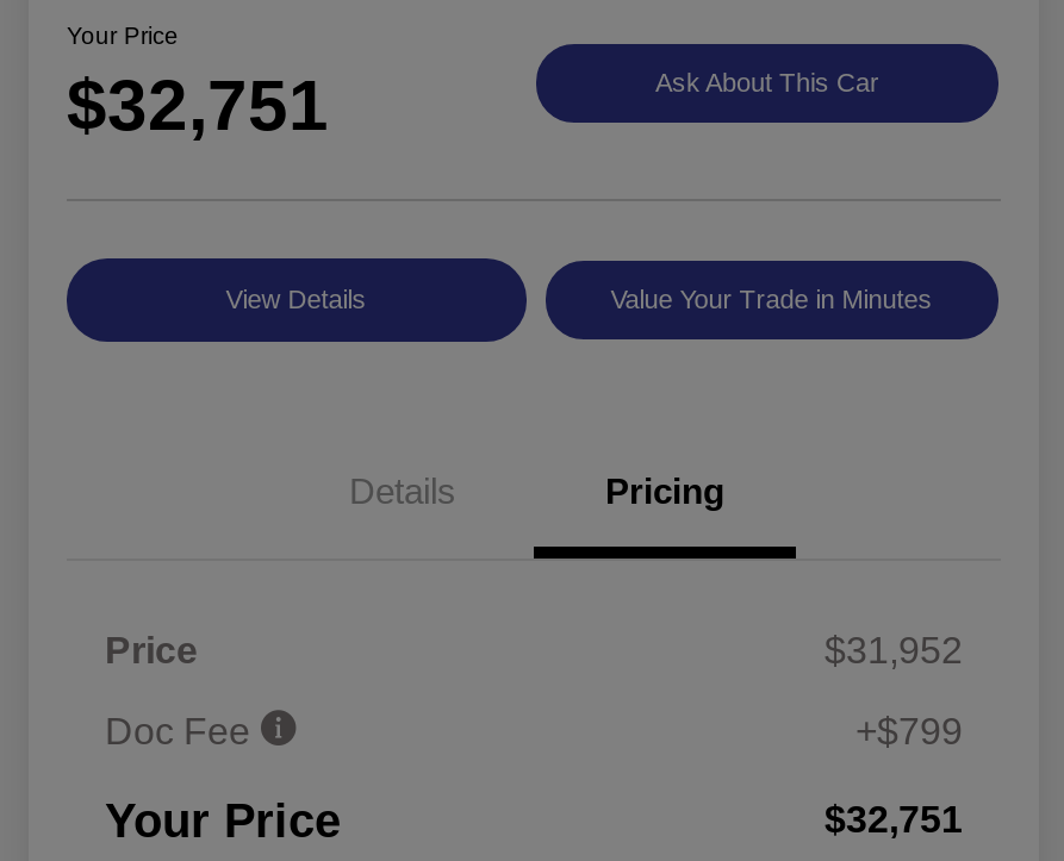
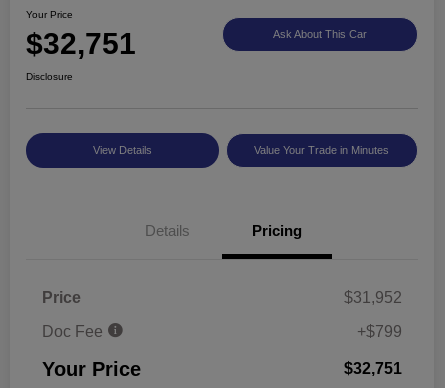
+ Disclosure
